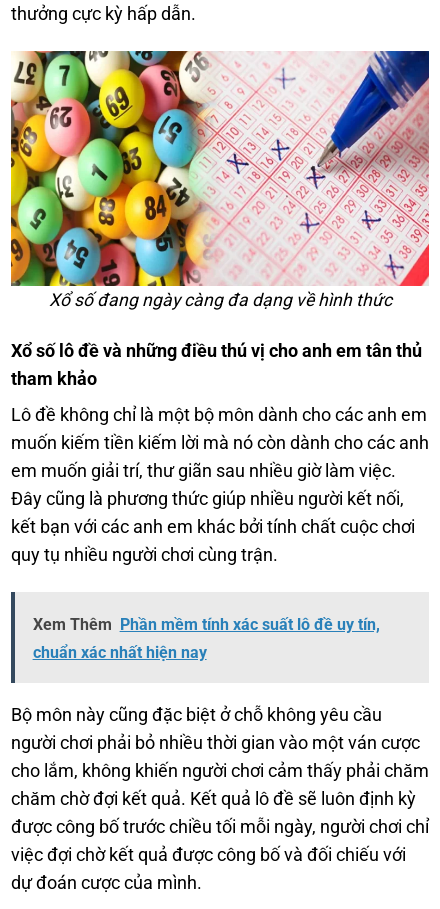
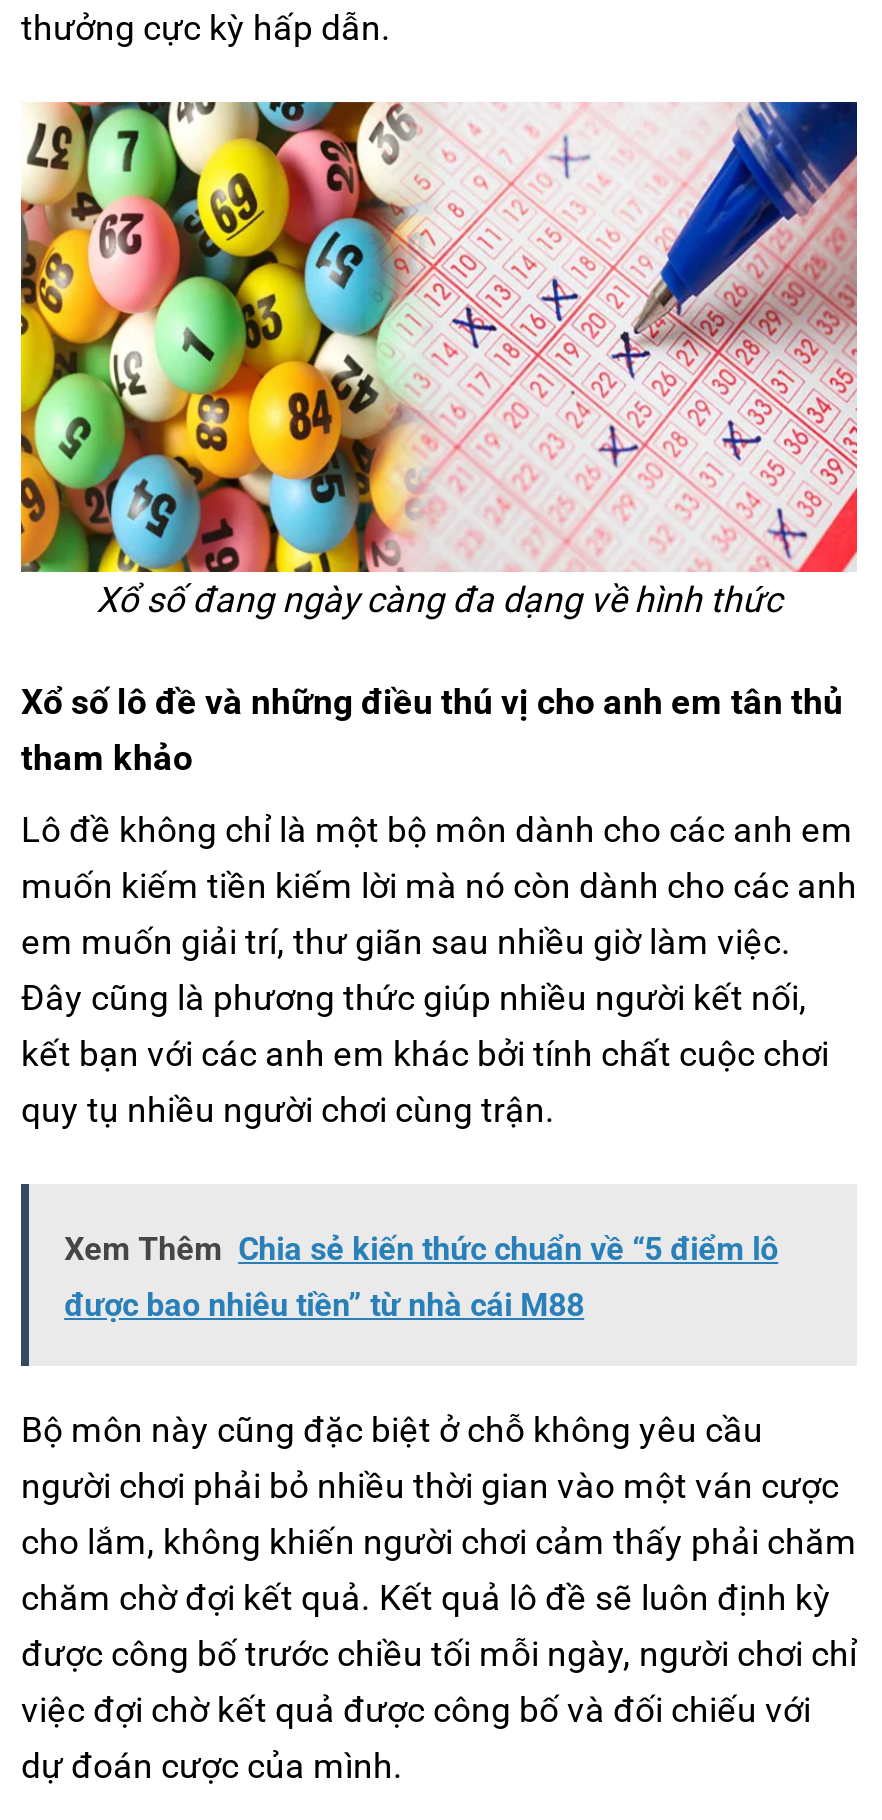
- Xem Thêm Phần mềm tính xác suất lô đề uy tín,
+ Xem Thêm Chia sẻ kiến thức chuẩn về “5 điểm lô

- chuẩn xác nhất hiện nay
+ được bao nhiêu tiền” từ nhà cái M88
